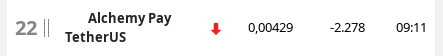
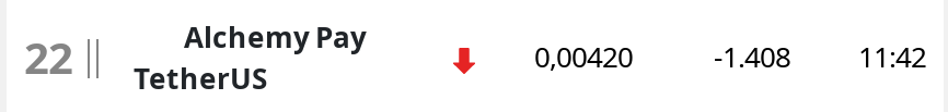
- 0,00429
+ 0,00420

- -2.278
+ -1.408

- 09:11
+ 11:42
